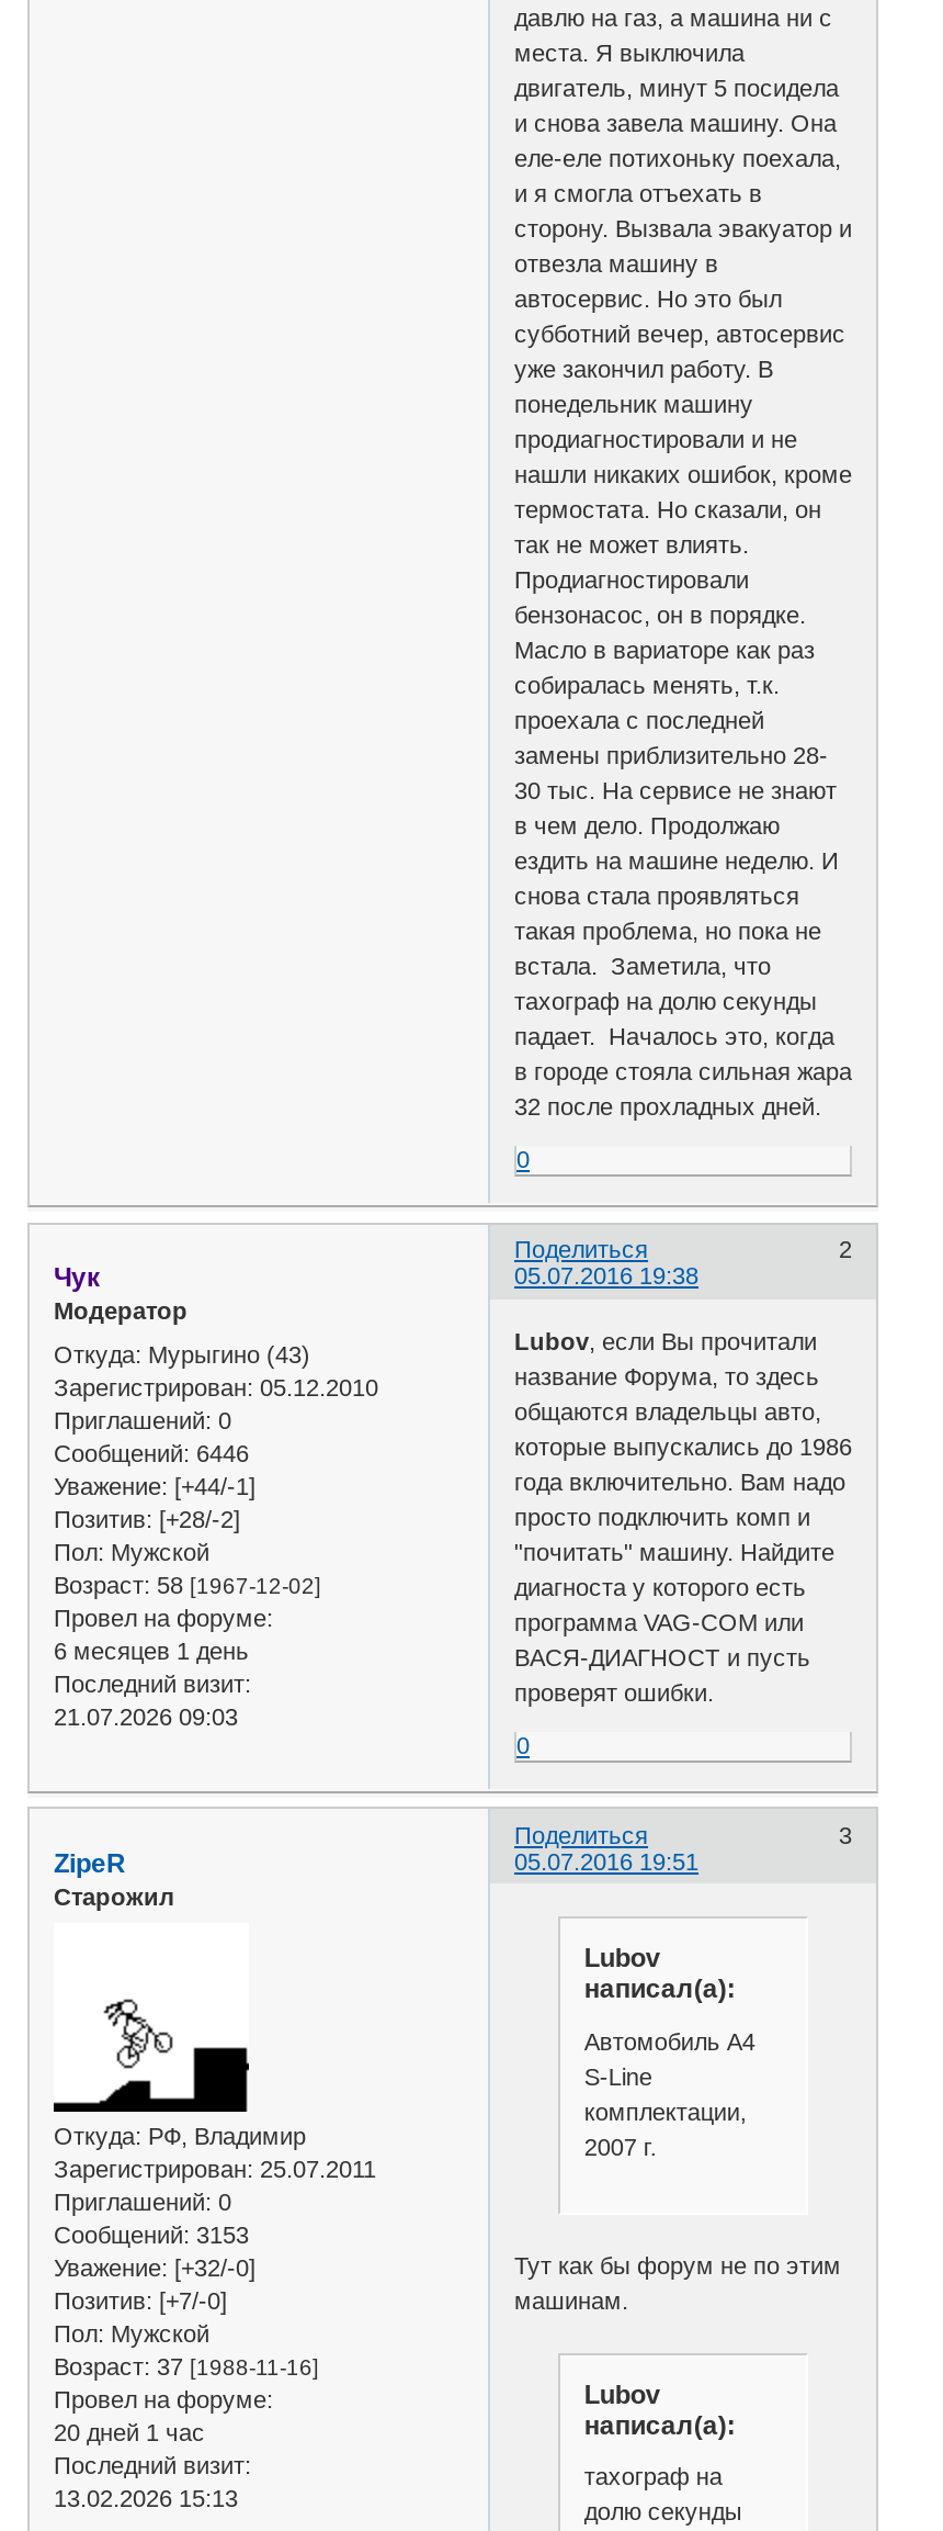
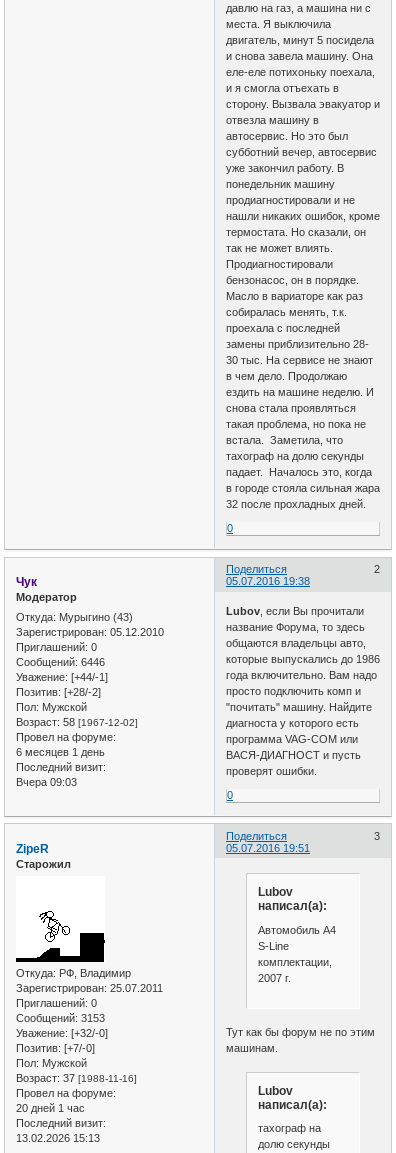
- 21.07.2026 09:03
+ Вчера 09:03
